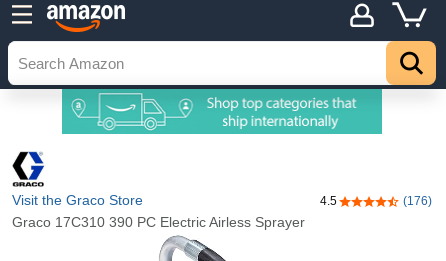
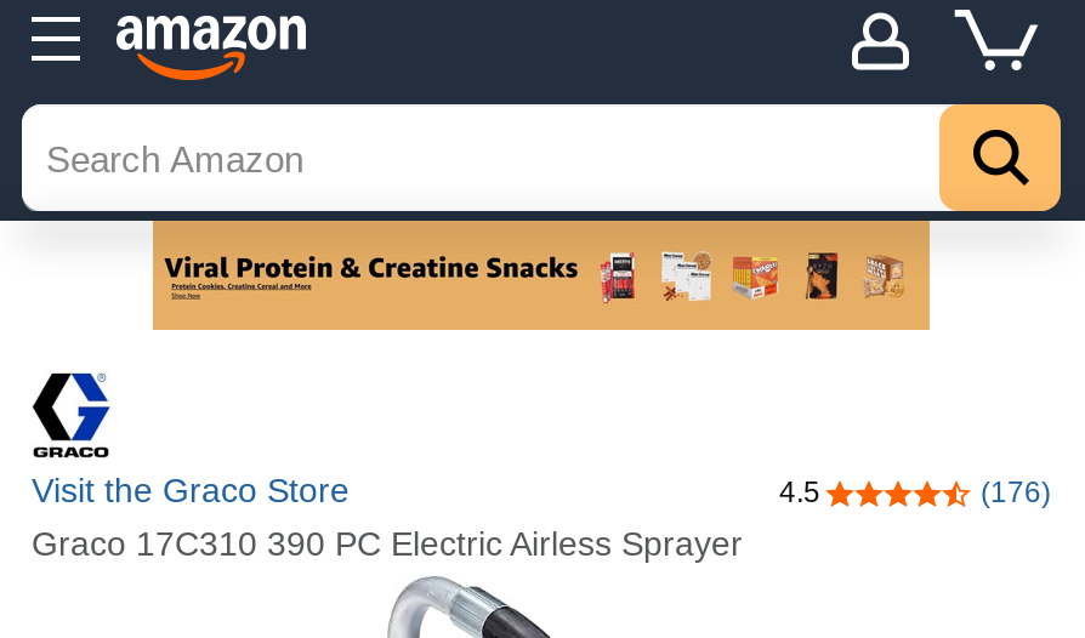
- [image]
+ [image]
